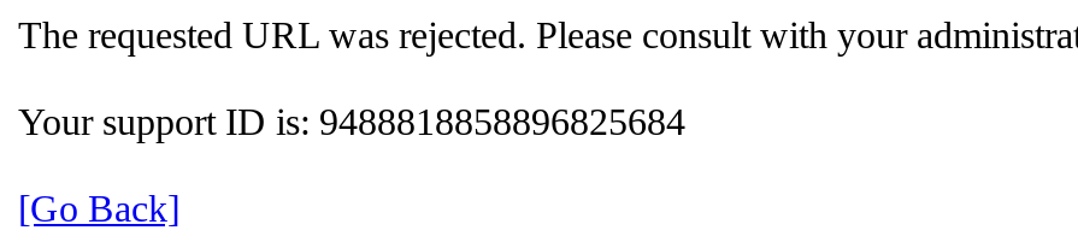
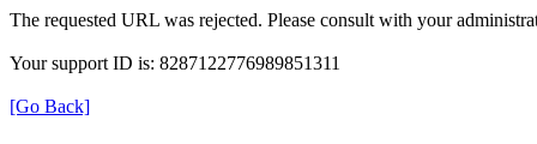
- Your support ID is: 9488818858896825684
+ Your support ID is: 8287122776989851311
